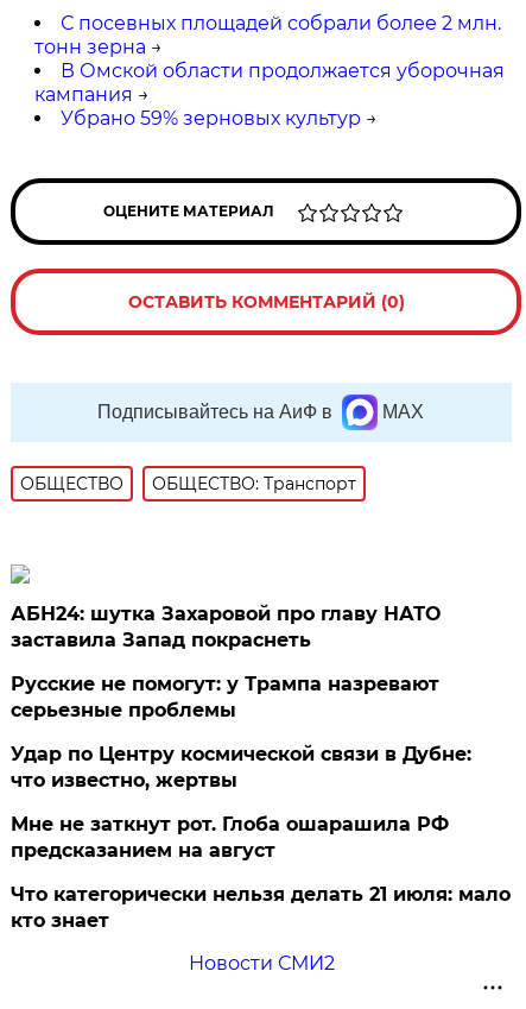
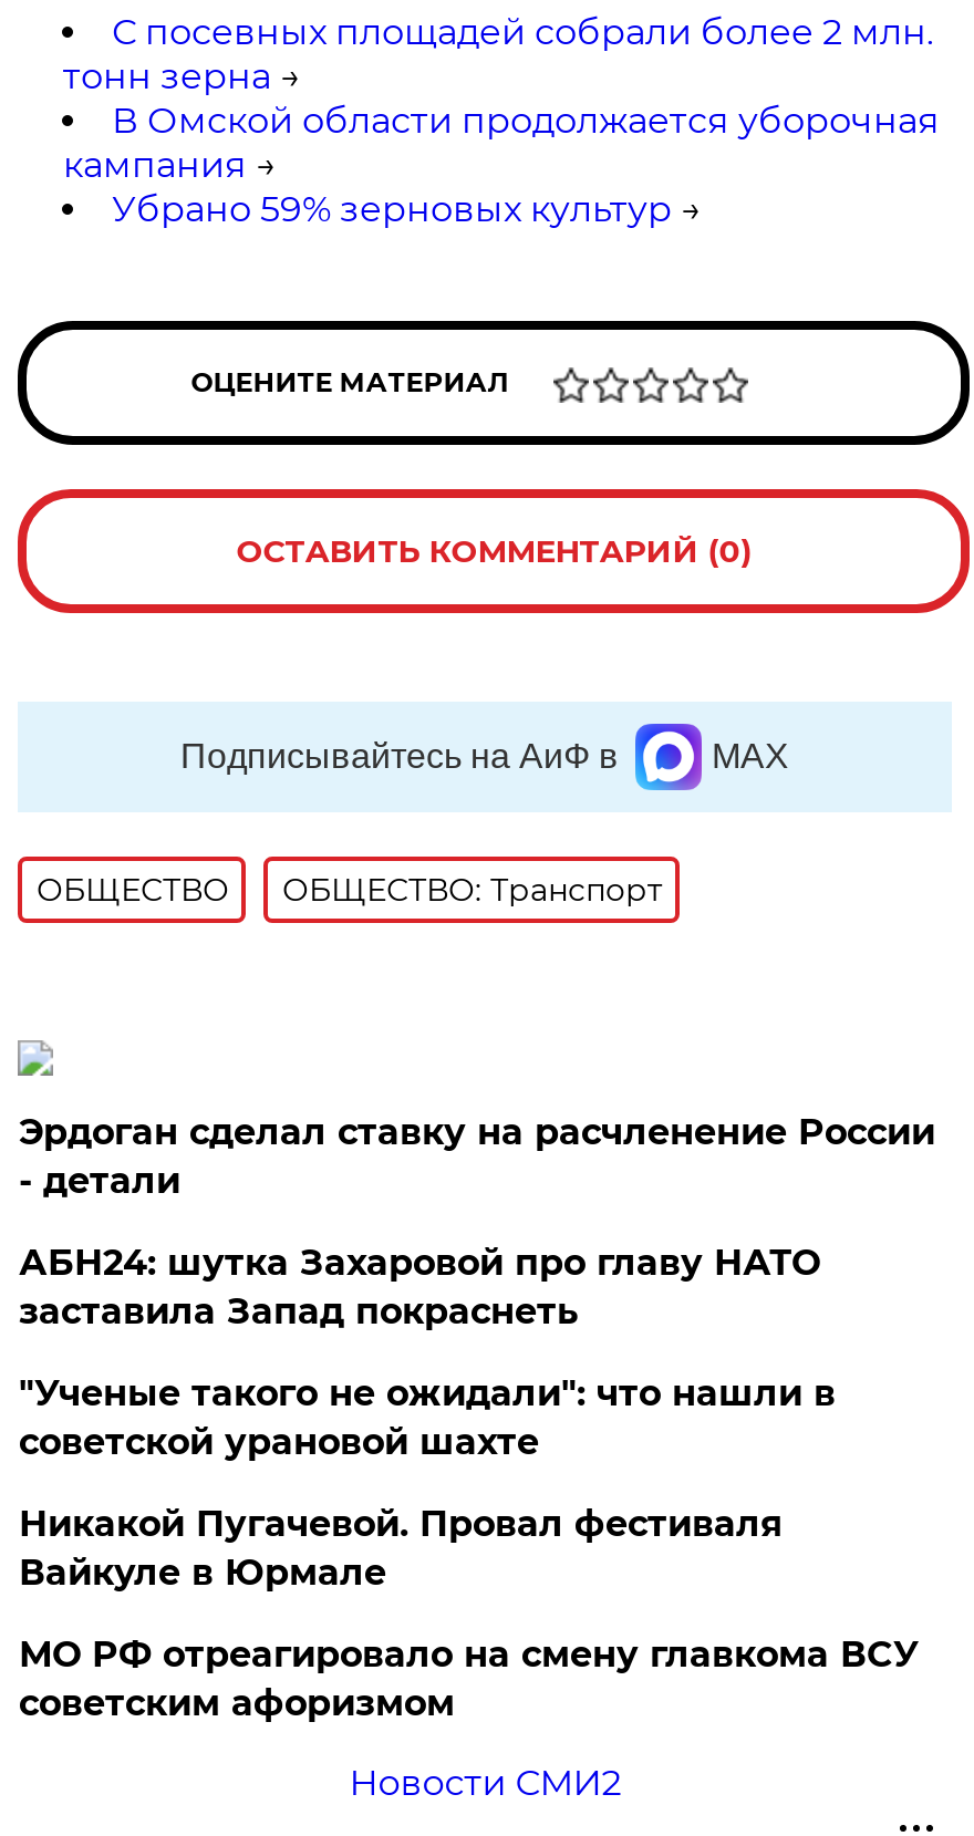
+ Эрдоган сделал ставку на расчленение России
+ - детали

moved down: АБН24: шутка Захаровой про главу НАТО | заставила Запад покраснеть

- Русские не помогут: у Трампа назревают
- серьезные проблемы
- Удар по Центру космической связи в Дубне:
- что известно, жертвы
- Мне не заткнут рот. Глоба ошарашила РФ
- предсказанием на август
- Что категорически нельзя делать 21 июля: мало
- кто знает
+ "Ученые такого не ожидали": что нашли в
+ советской урановой шахте
+ Никакой Пугачевой. Провал фестиваля
+ Вайкуле в Юрмале
+ МО РФ отреагировало на смену главкома ВСУ
+ советским афоризмом
